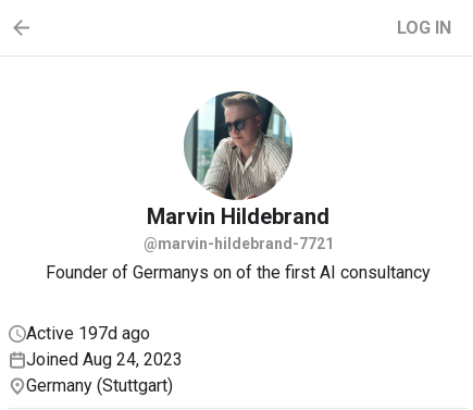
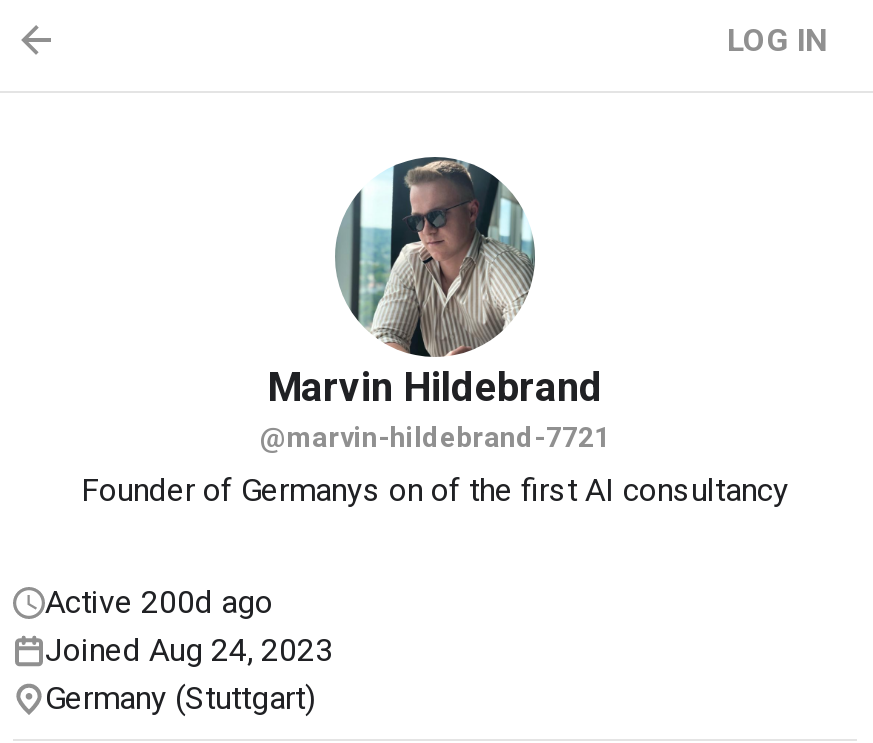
- Active 197d ago
+ Active 200d ago
